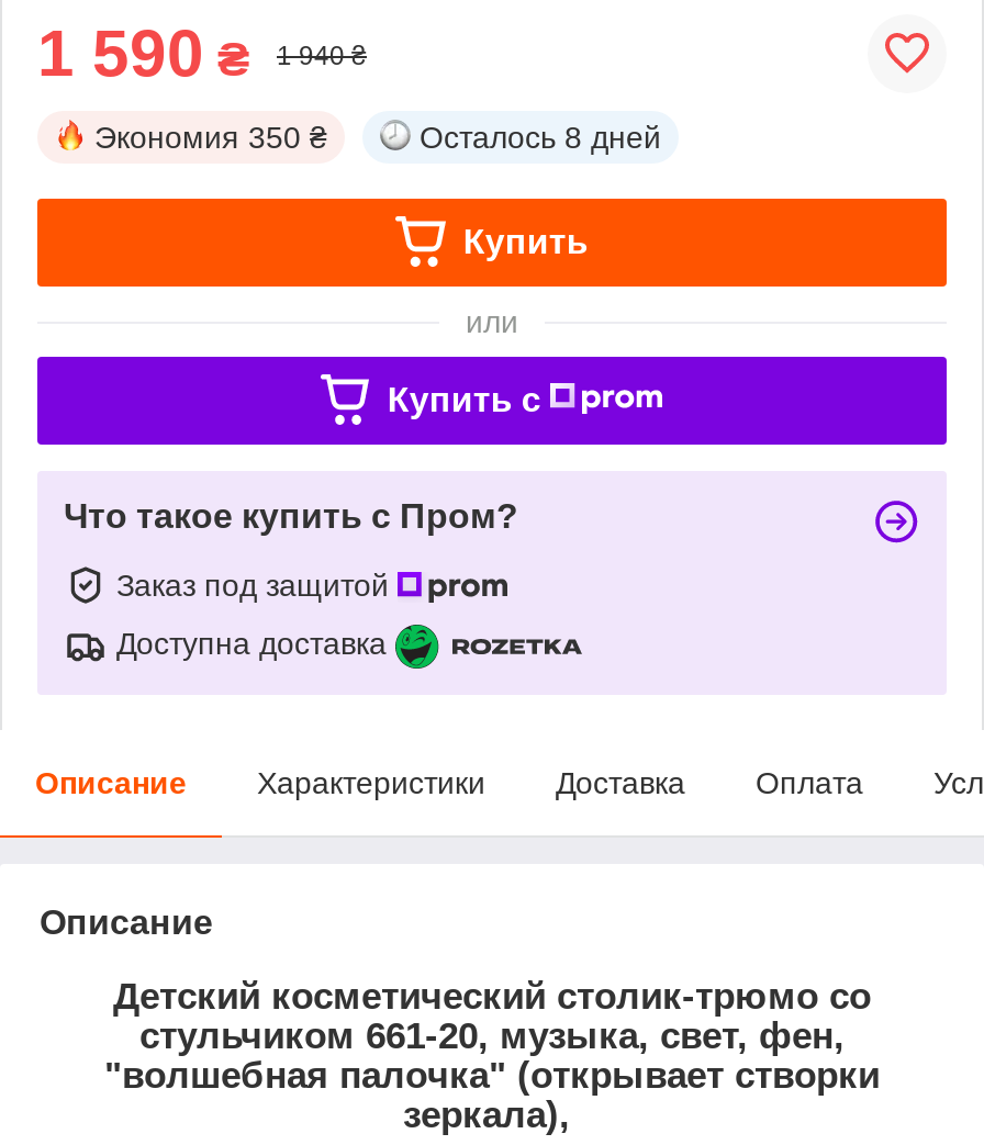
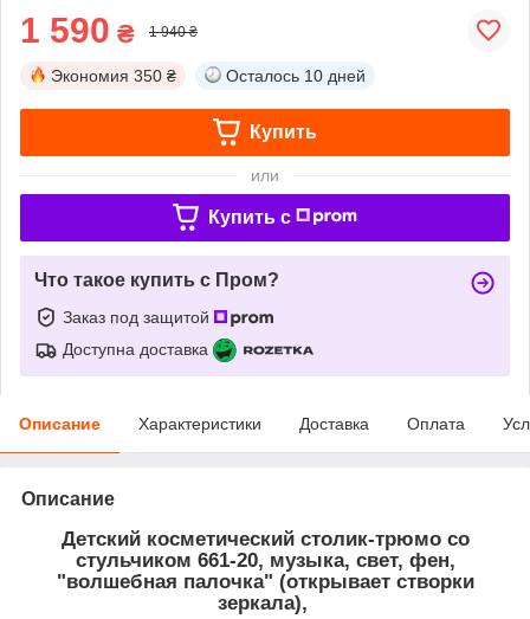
- Осталось 8 дней
+ Осталось 10 дней
